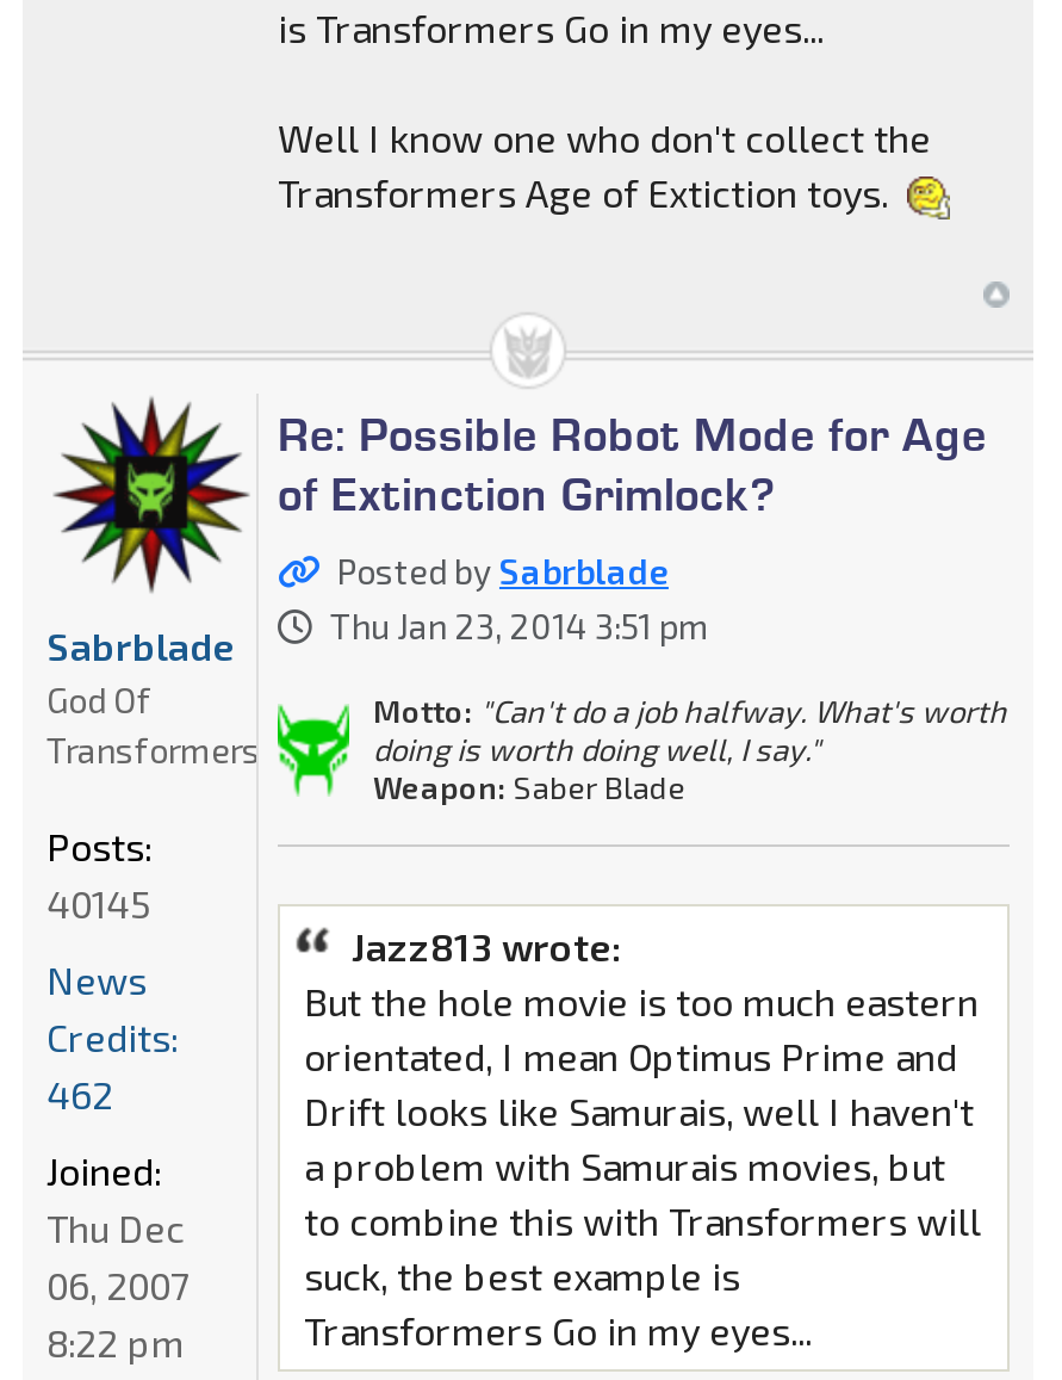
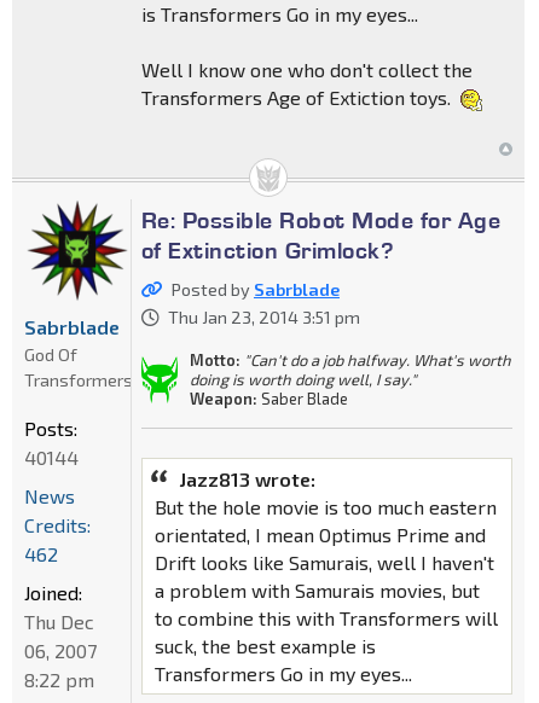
- 40145
+ 40144
